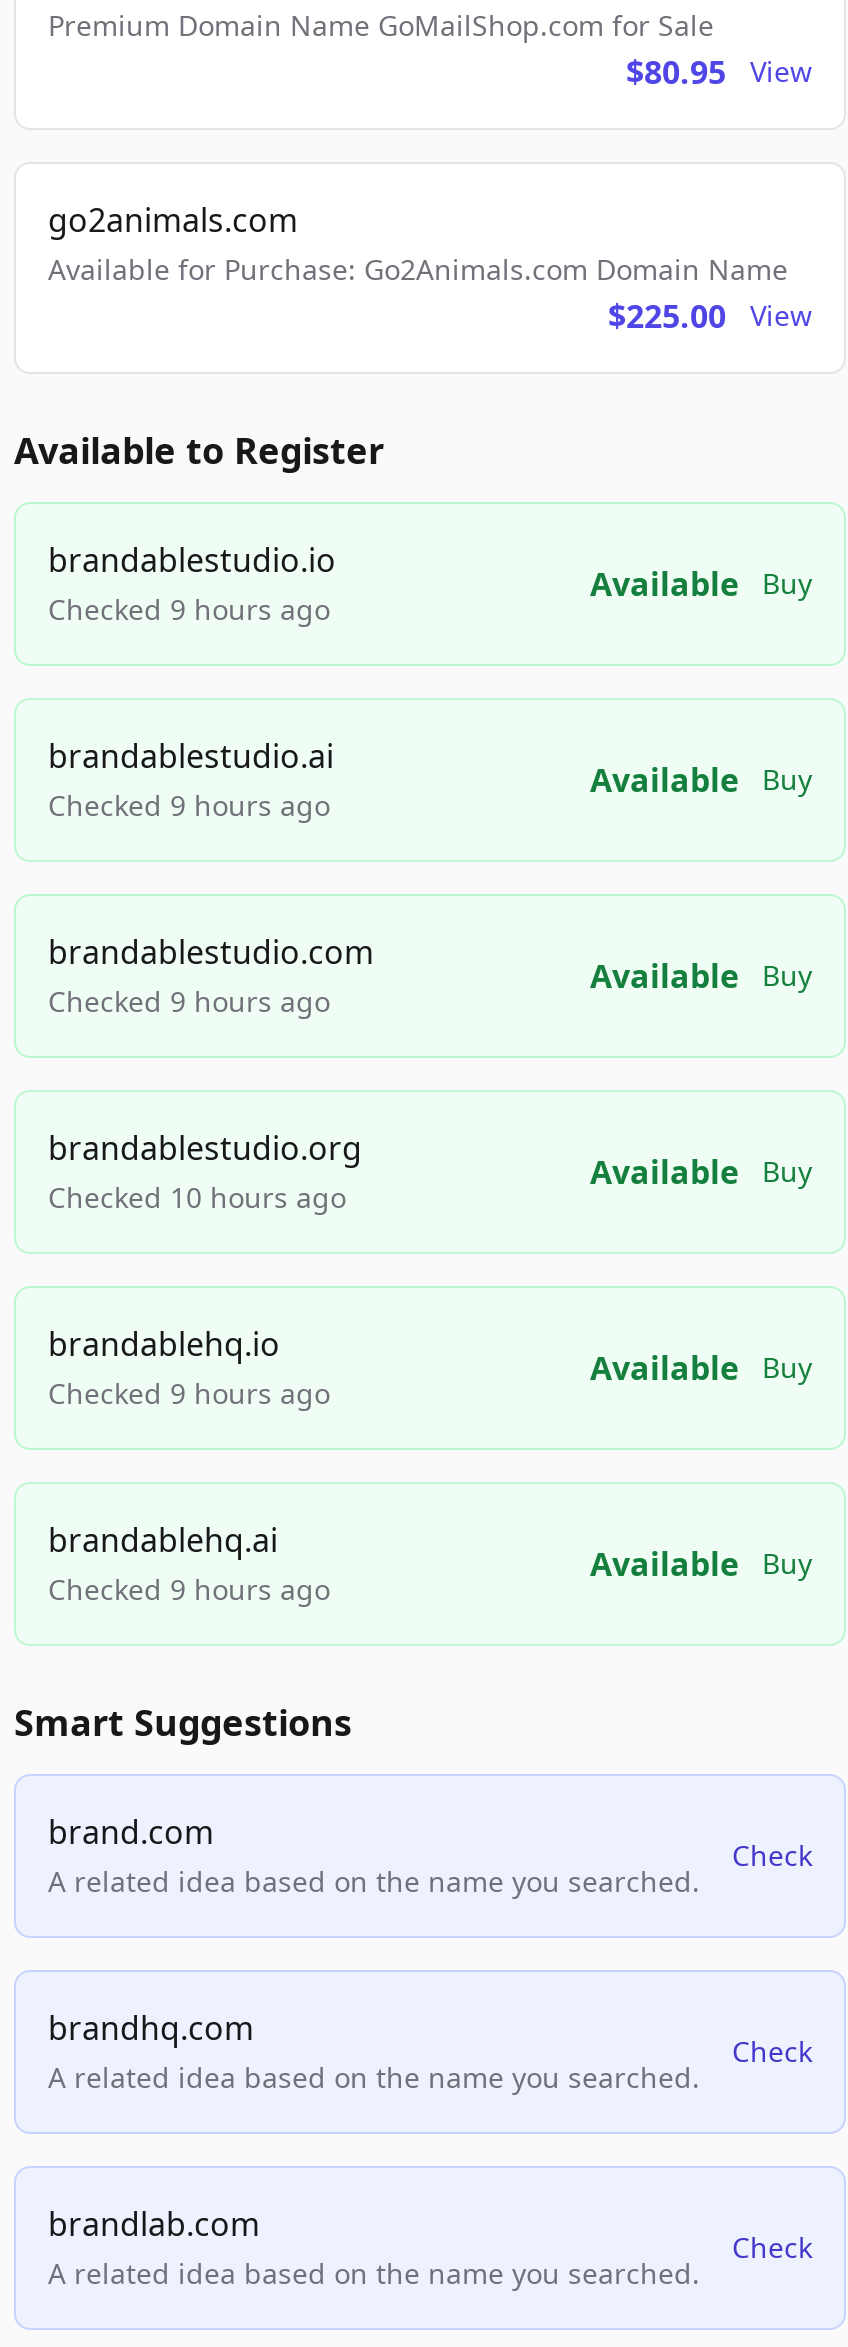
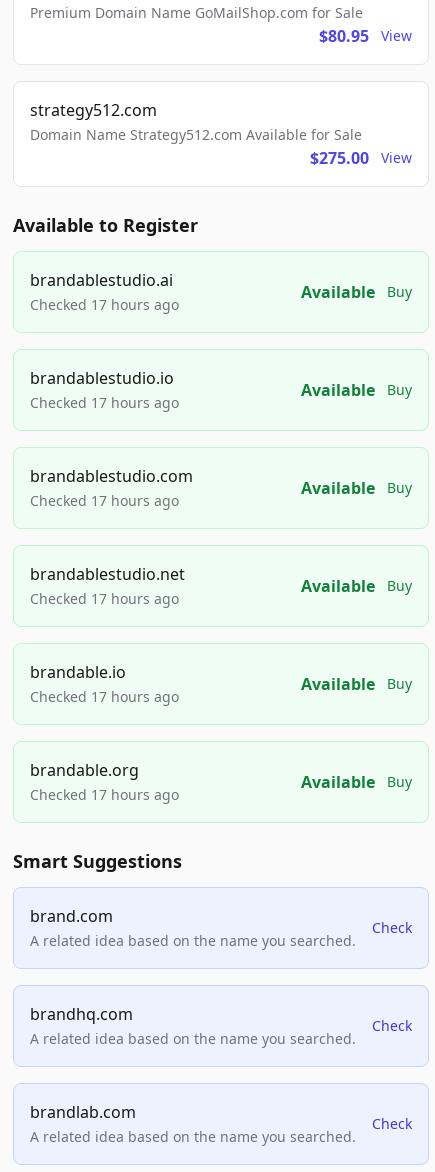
- go2animals.com
- Available for Purchase: Go2Animals.com Domain Name
- $225.00
+ strategy512.com
+ Domain Name Strategy512.com Available for Sale
+ $275.00

moved down: brandablestudio.io

- Checked 9 hours ago
+ Checked 17 hours ago

moved up: brandablestudio.ai

- Checked 9 hours ago
+ Checked 17 hours ago

- Checked 9 hours ago
+ Checked 17 hours ago

- brandablestudio.org
- Checked 10 hours ago
+ brandablestudio.net
+ Checked 17 hours ago

- brandablehq.io
- Checked 9 hours ago
+ brandable.io
+ Checked 17 hours ago

- brandablehq.ai
- Checked 9 hours ago
+ brandable.org
+ Checked 17 hours ago
